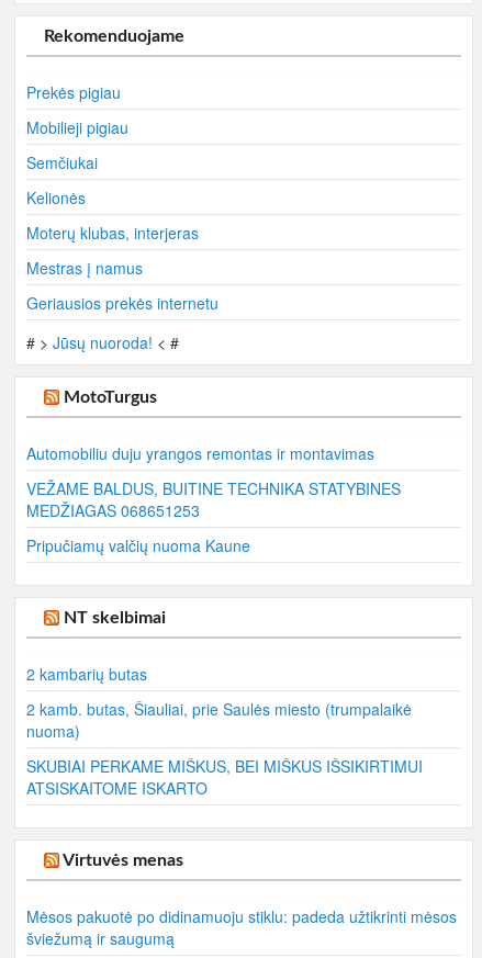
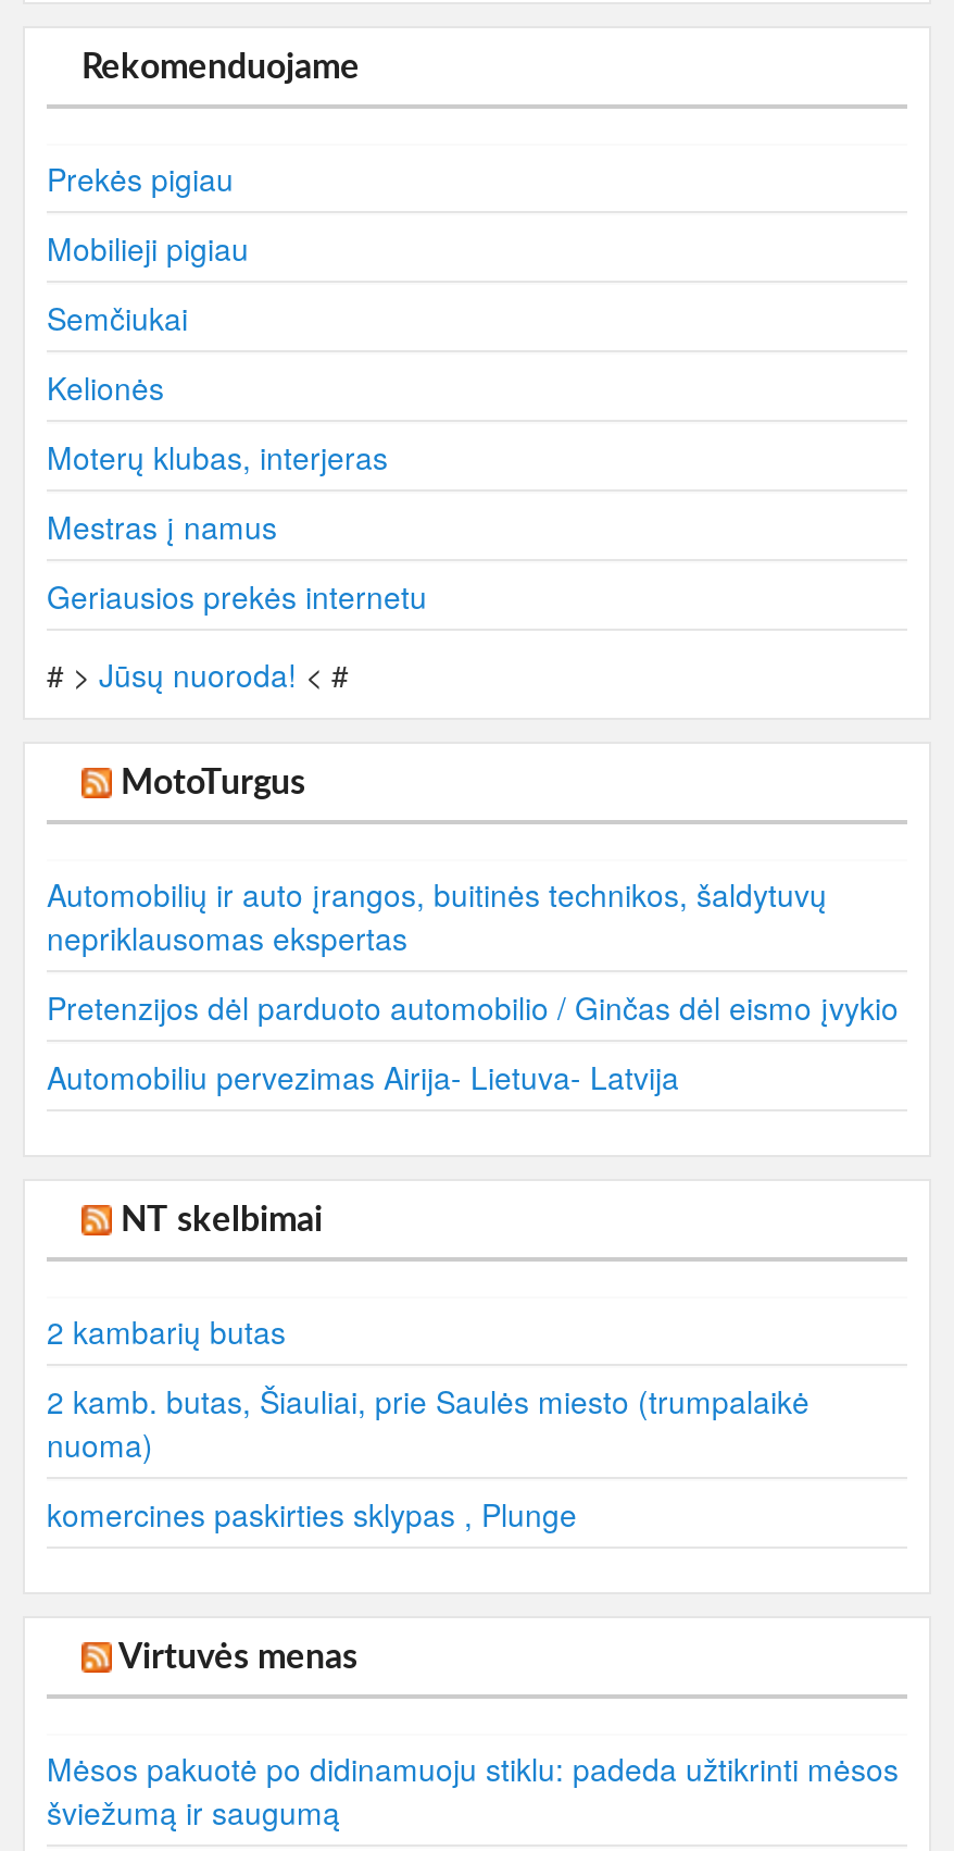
- Automobiliu duju yrangos remontas ir montavimas
+ Automobilių ir auto įrangos, buitinės technikos, šaldytuvų
+ nepriklausomas ekspertas

- VEŽAME BALDUS, BUITINE TECHNIKA STATYBINES
- MEDŽIAGAS 068651253
+ Pretenzijos dėl parduoto automobilio / Ginčas dėl eismo įvykio

- Pripučiamų valčių nuoma Kaune
+ Automobiliu pervezimas Airija- Lietuva- Latvija

- SKUBIAI PERKAME MIŠKUS, BEI MIŠKUS IŠSIKIRTIMUI
- ATSISKAITOME ISKARTO
+ komercines paskirties sklypas , Plunge
